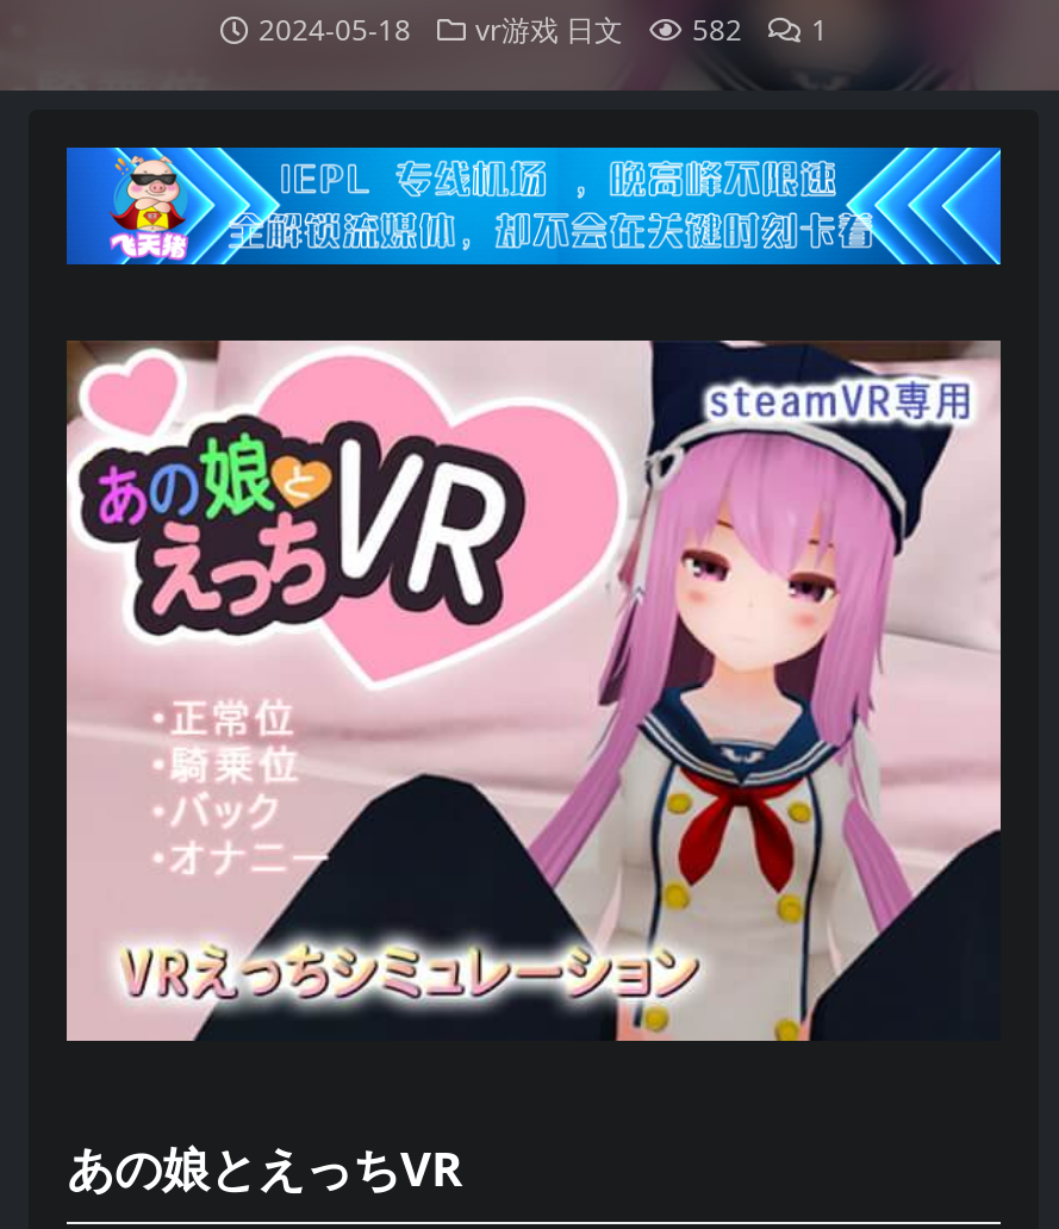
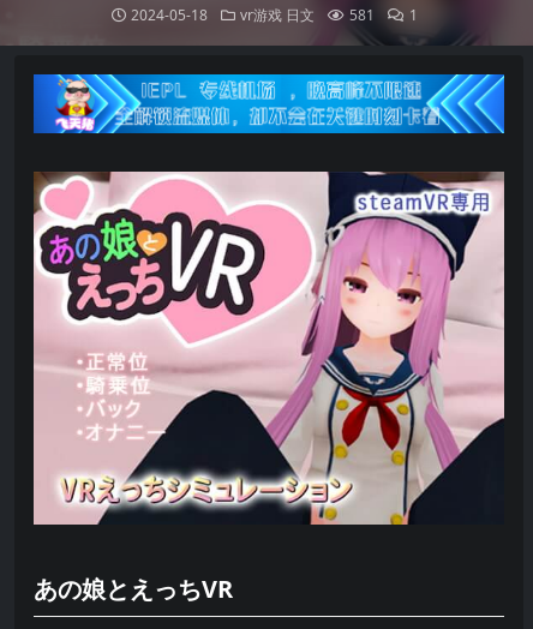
- 2024-05-18 vr游戏 日文 582 1
+ 2024-05-18 vr游戏 日文 581 1
